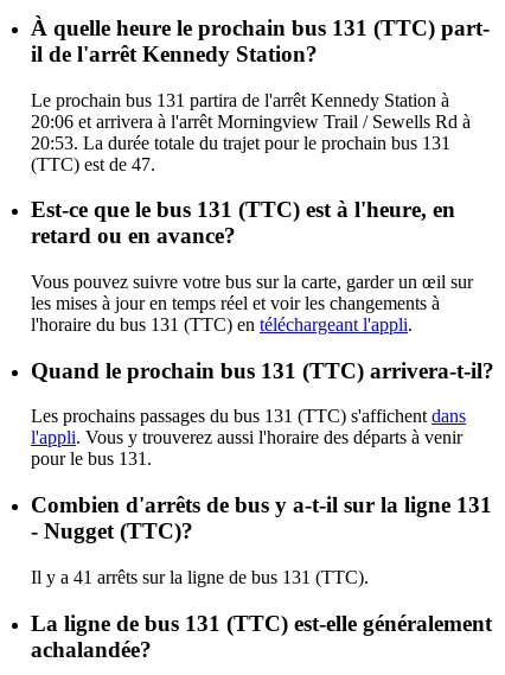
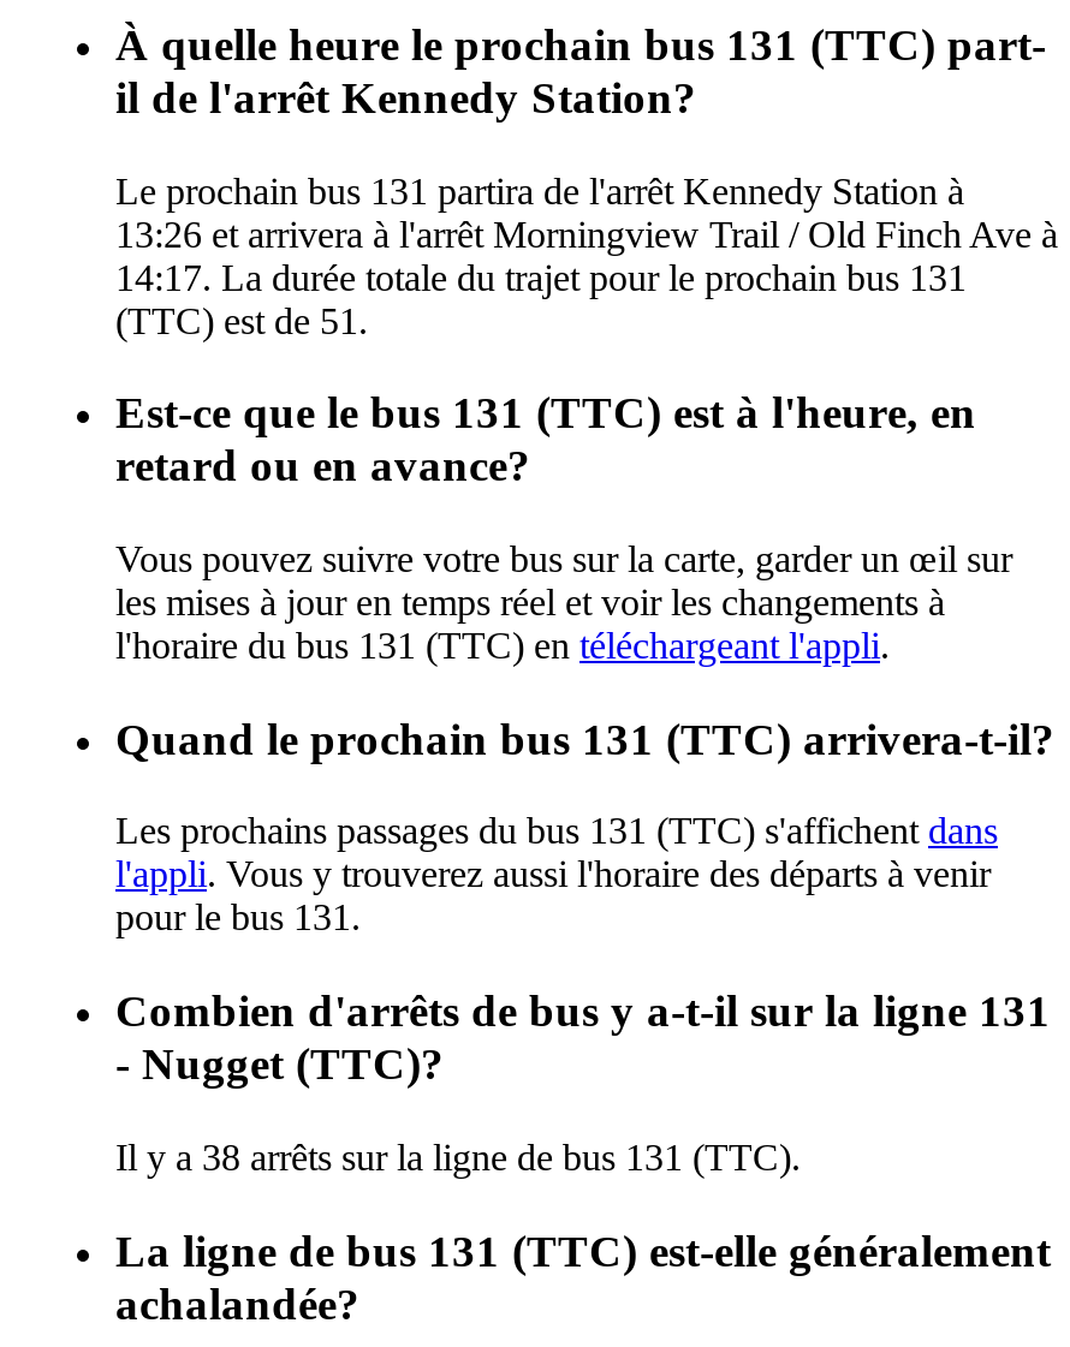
- 20:06 et arrivera à l'arrêt Morningview Trail / Sewells Rd à
- 20:53. La durée totale du trajet pour le prochain bus 131
- (TTC) est de 47.
+ 13:26 et arrivera à l'arrêt Morningview Trail / Old Finch Ave à
+ 14:17. La durée totale du trajet pour le prochain bus 131
+ (TTC) est de 51.

- Il y a 41 arrêts sur la ligne de bus 131 (TTC).
+ Il y a 38 arrêts sur la ligne de bus 131 (TTC).
